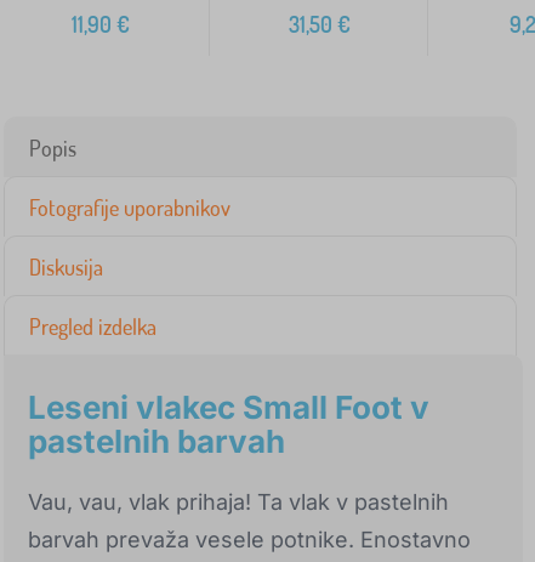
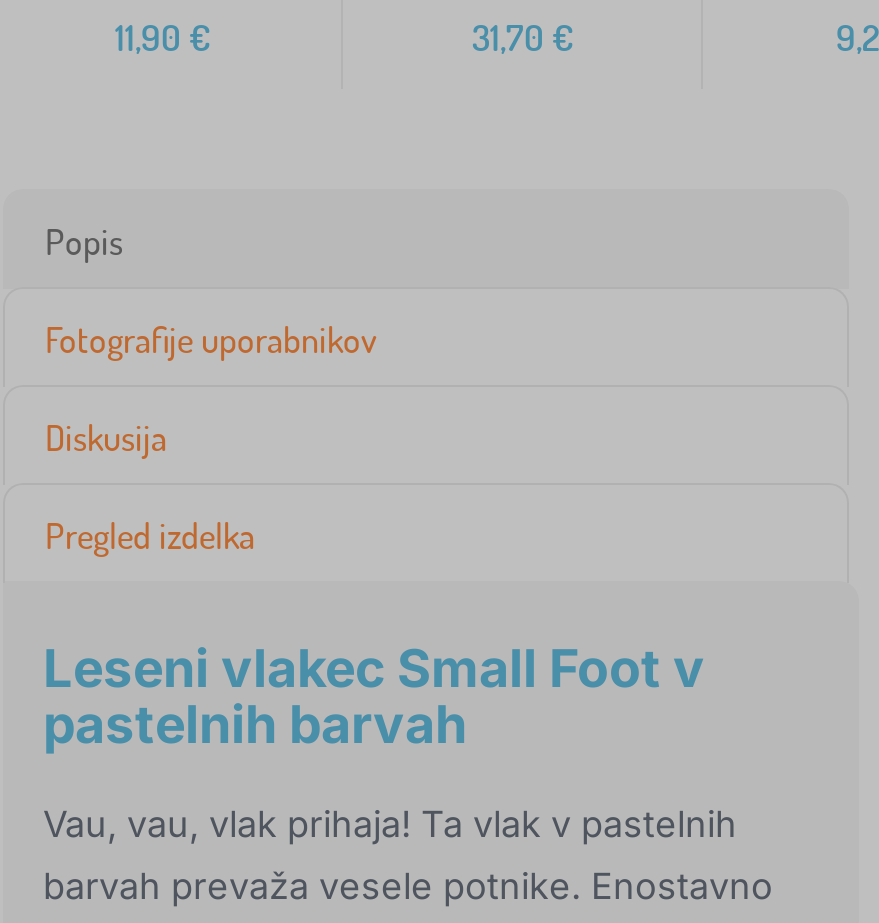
- 31,50 €
+ 31,70 €
